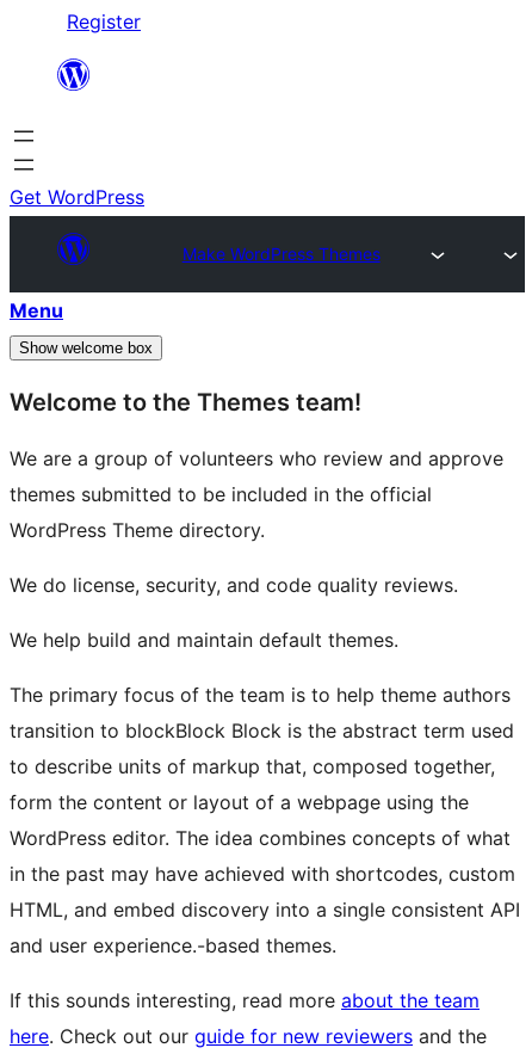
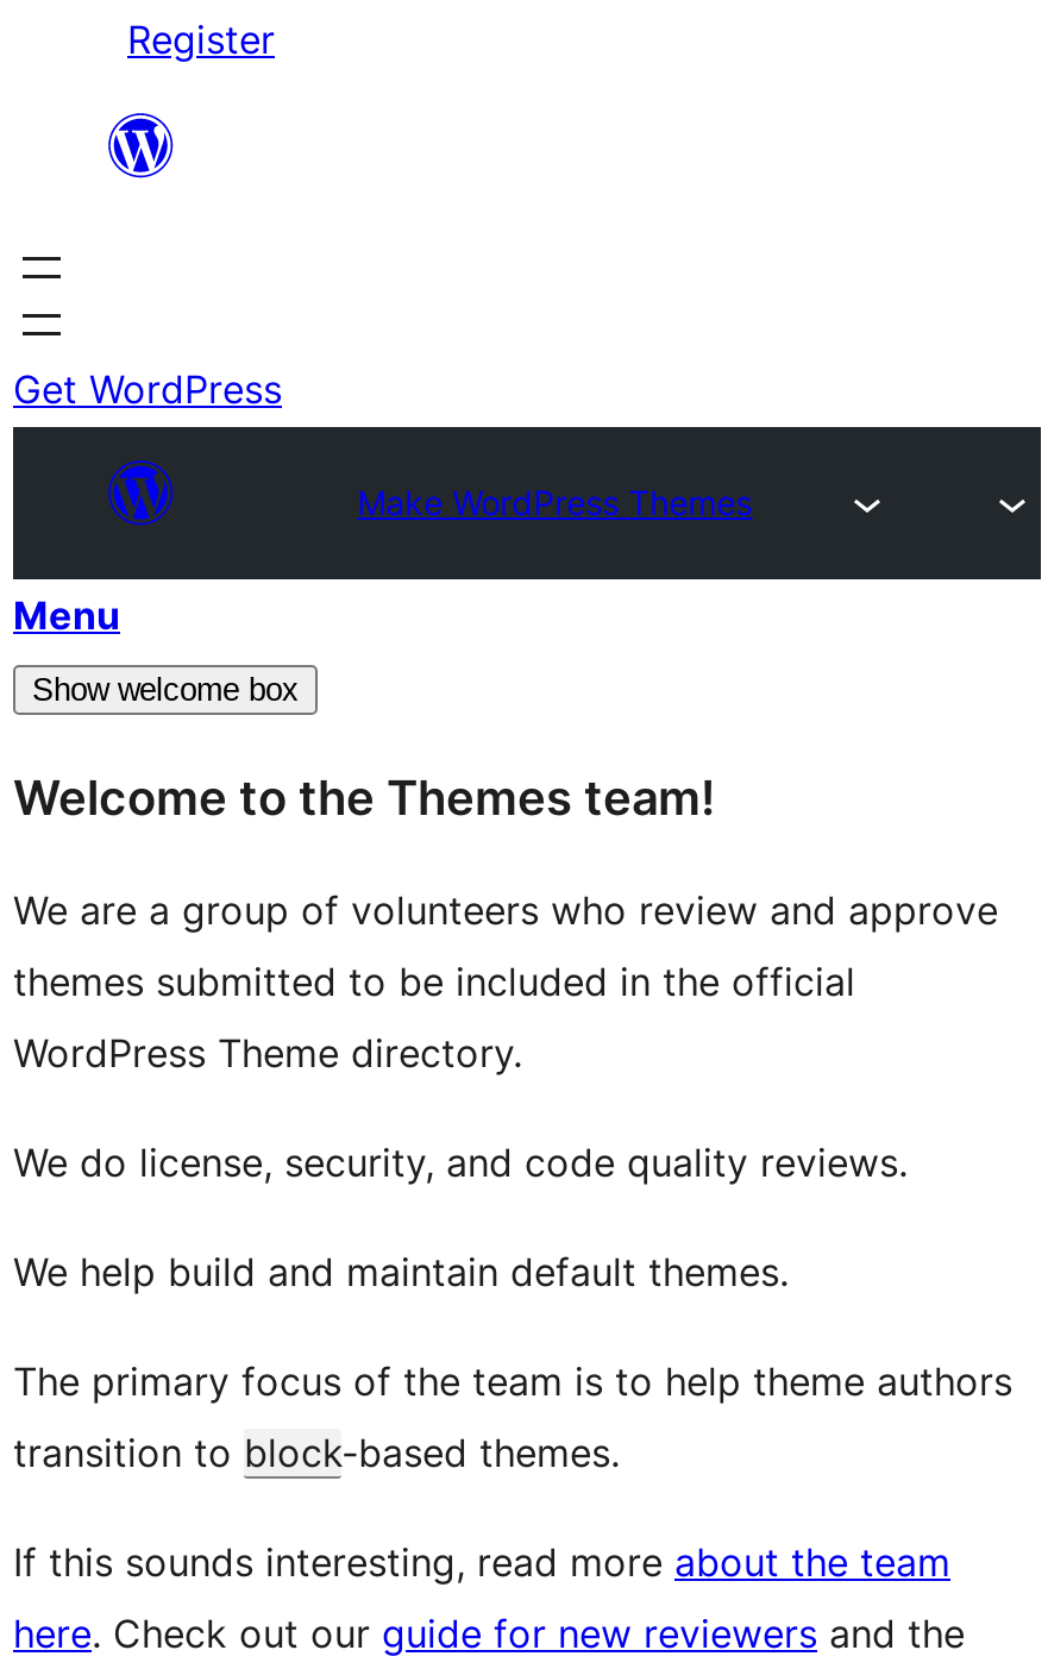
- transition to blockBlock Block is the abstract term used
- to describe units of markup that, composed together,
- form the content or layout of a webpage using the
- WordPress editor. The idea combines concepts of what
- in the past may have achieved with shortcodes, custom
- HTML, and embed discovery into a single consistent API
- and user experience.-based themes.
+ transition to block-based themes.
